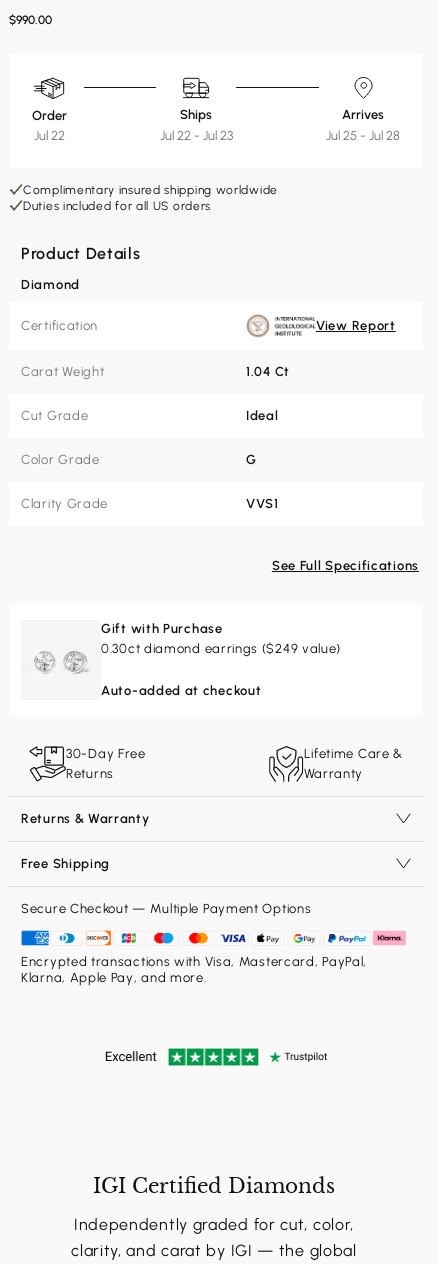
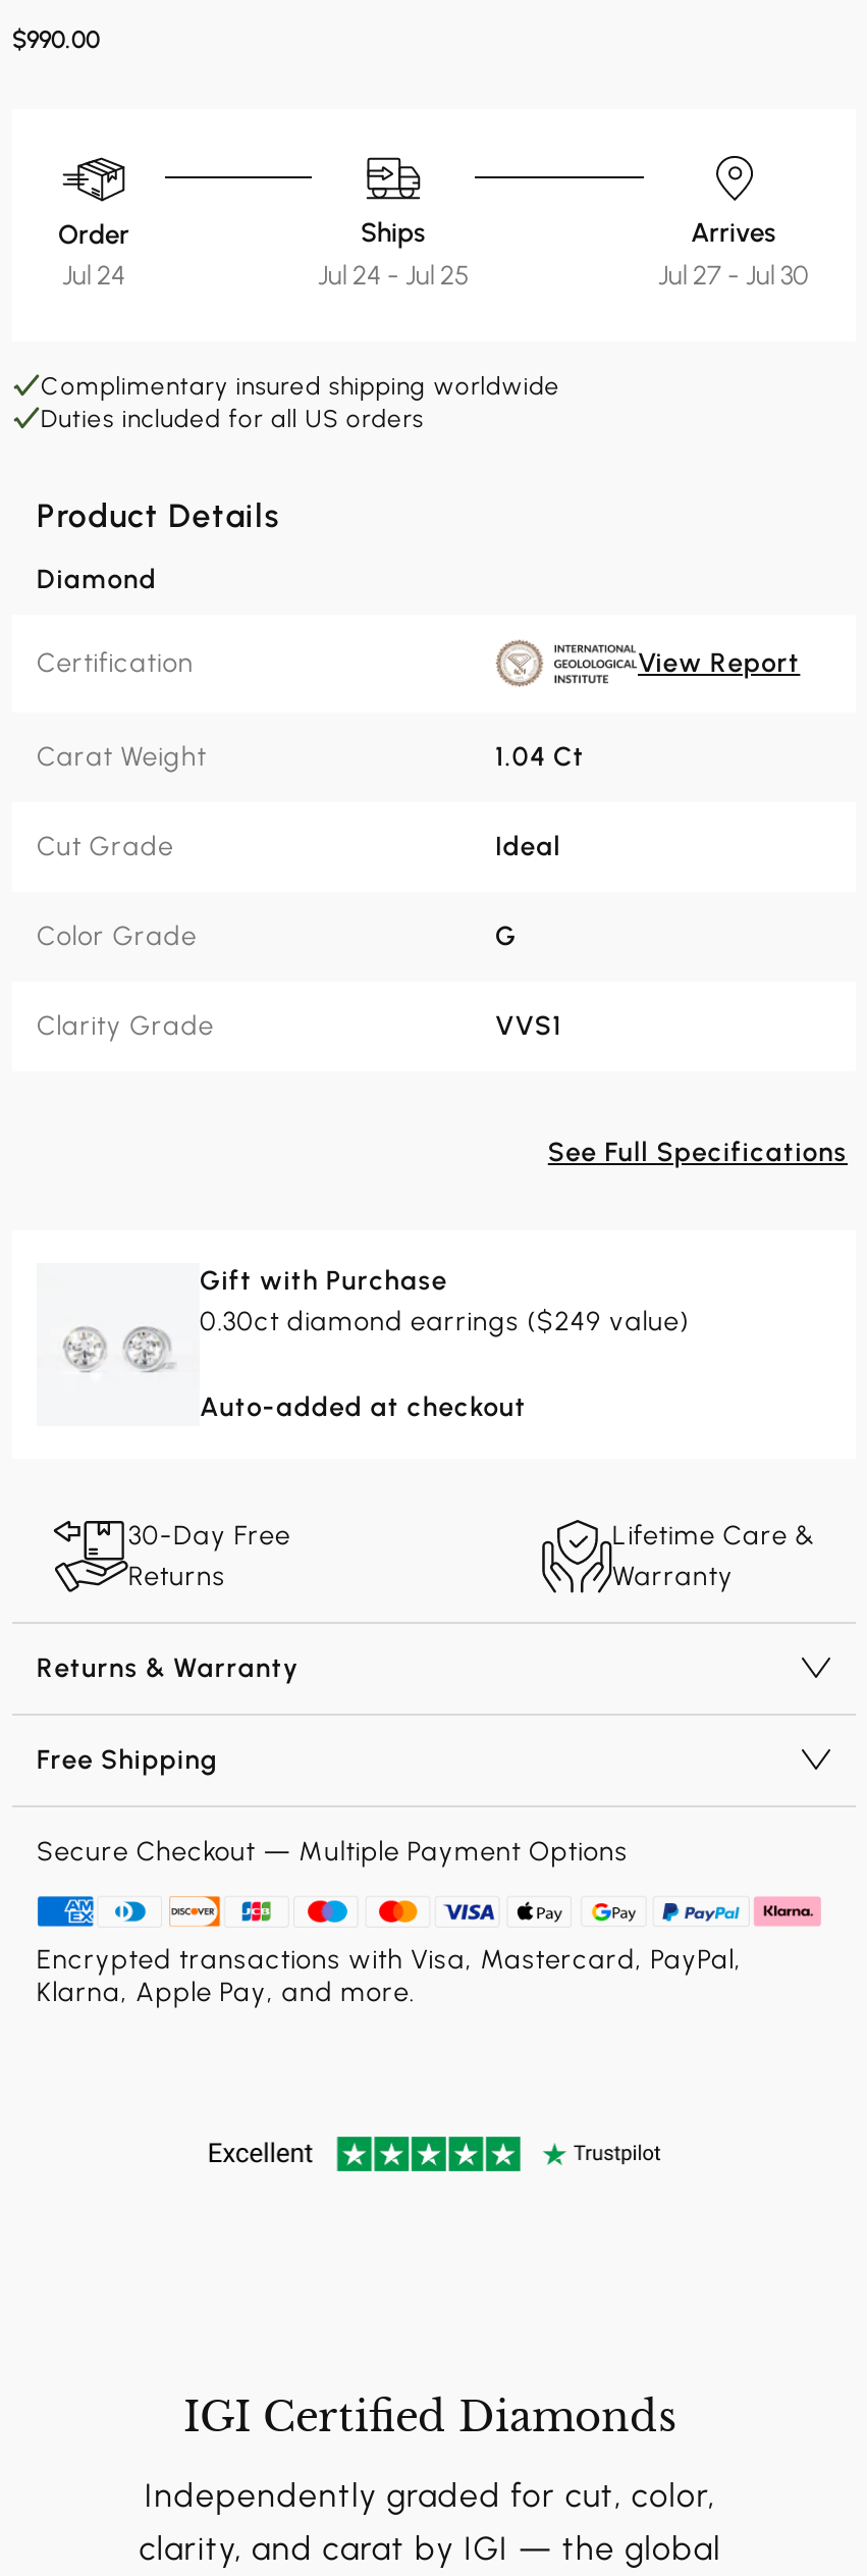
- Jul 22
+ Jul 24

- Jul 22 - Jul 23
+ Jul 24 - Jul 25

- Jul 25 - Jul 28
+ Jul 27 - Jul 30
